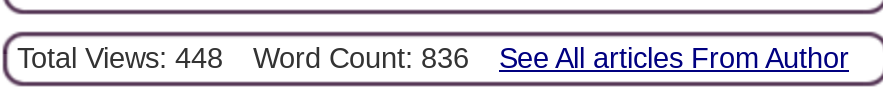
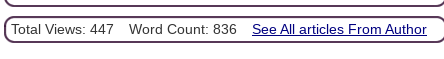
- Total Views: 448 Word Count: 836 See All articles From Author
+ Total Views: 447 Word Count: 836 See All articles From Author
